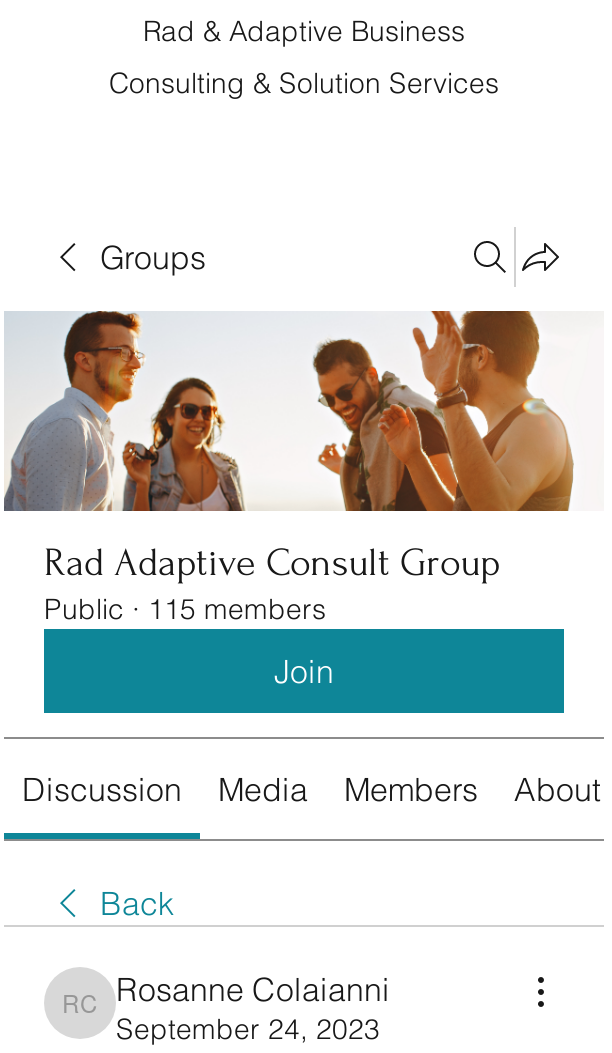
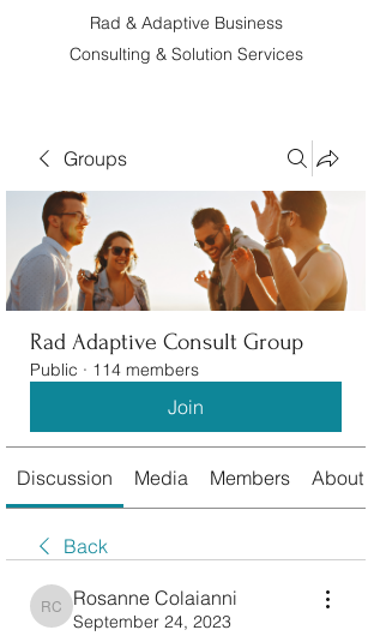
- Public · 115 members
+ Public · 114 members
